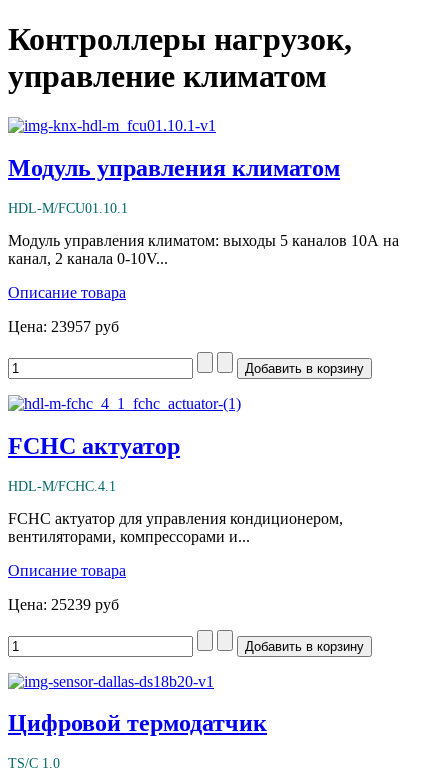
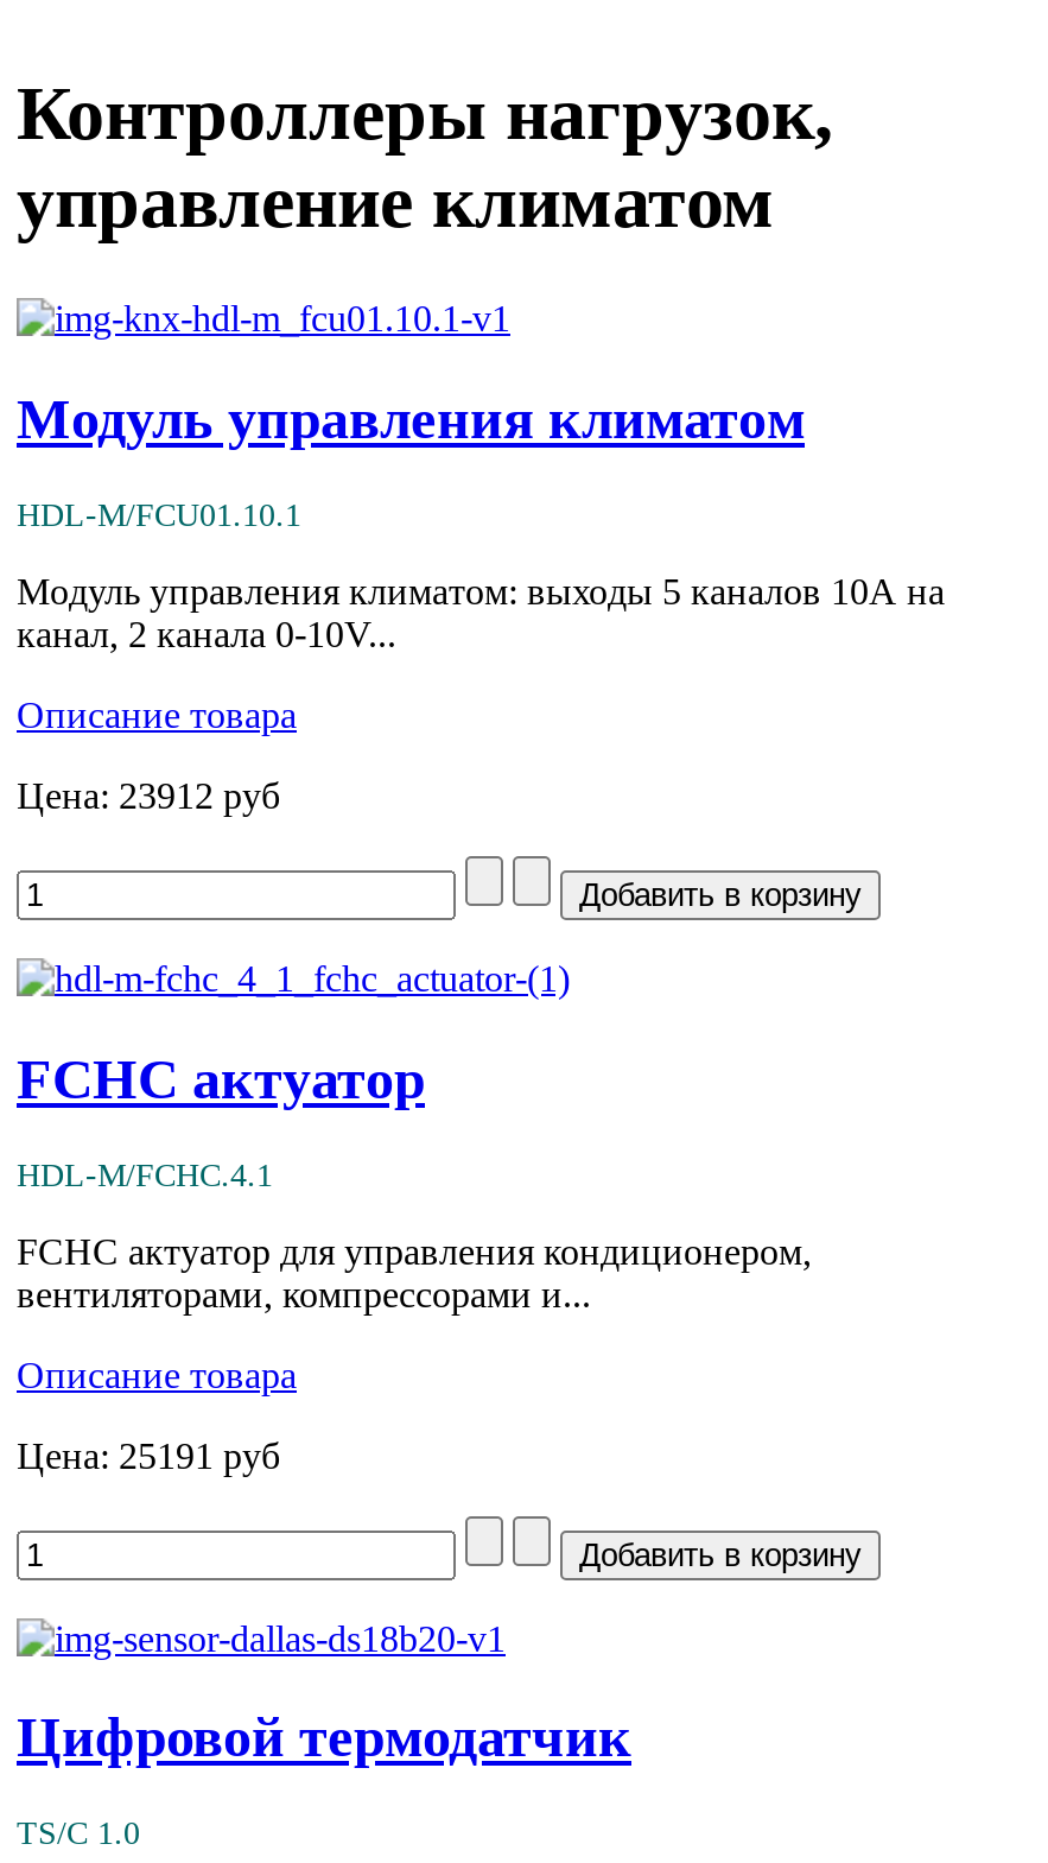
- Цена: 23957 руб
+ Цена: 23912 руб

- Цена: 25239 руб
+ Цена: 25191 руб
